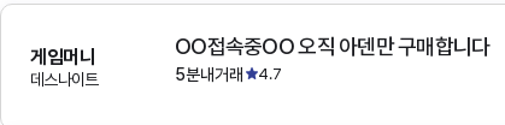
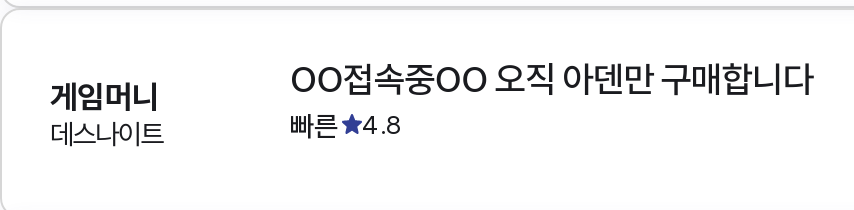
- 5분내거래
- 4.7
+ 빠른
+ 4.8
